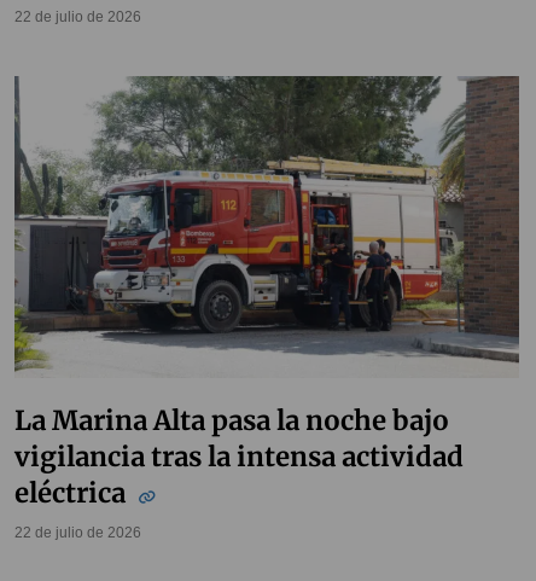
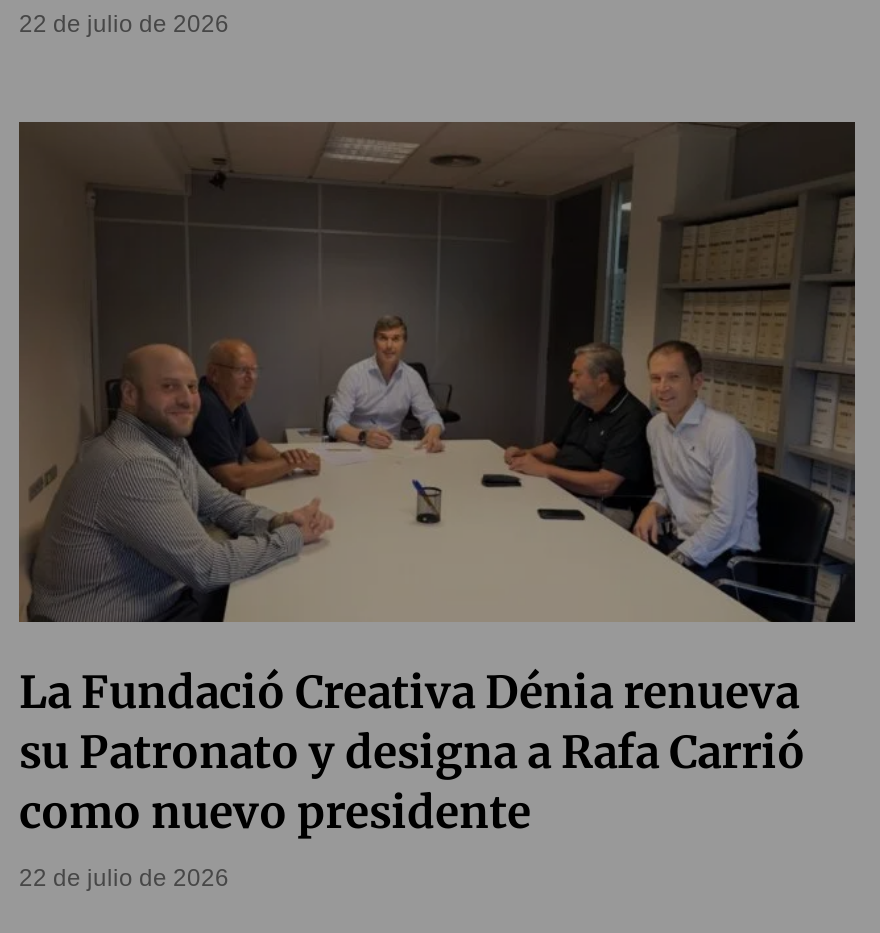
- [image]
- La Marina Alta pasa la noche bajo
- vigilancia tras la intensa actividad
- eléctrica
+ [image]
+ La Fundació Creativa Dénia renueva
+ su Patronato y designa a Rafa Carrió
+ como nuevo presidente
